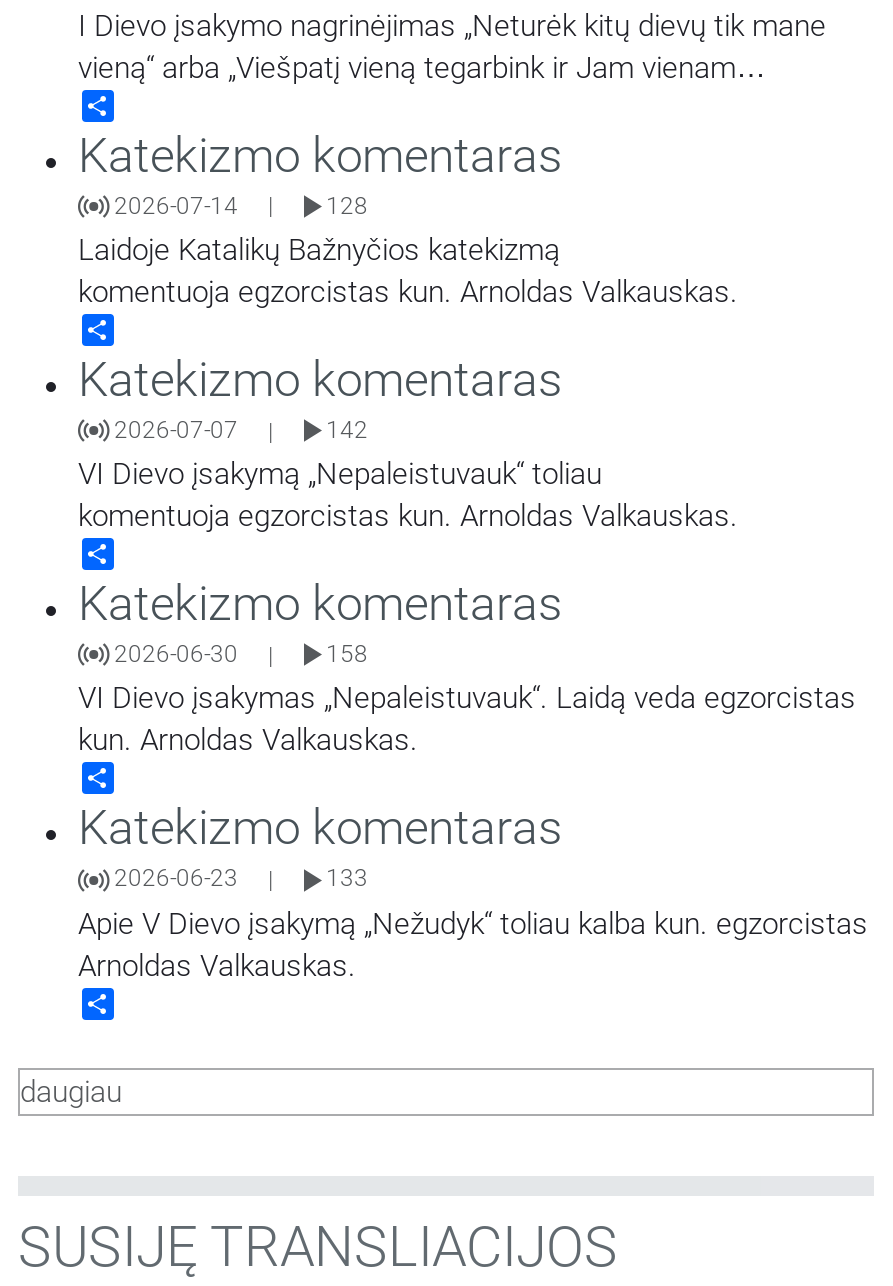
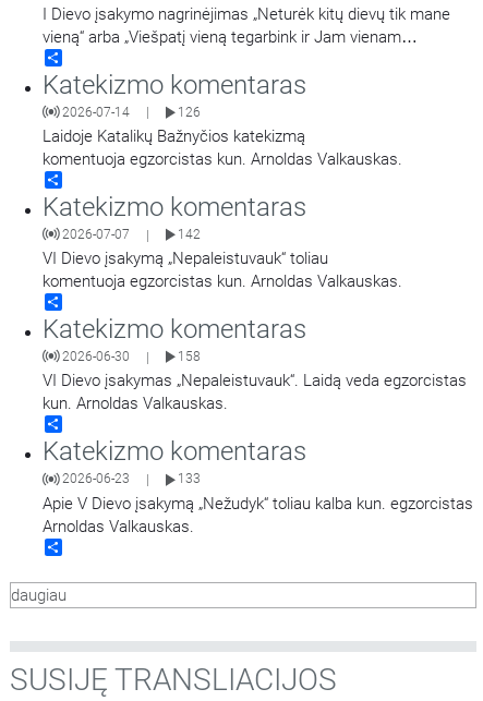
- 128
+ 126
